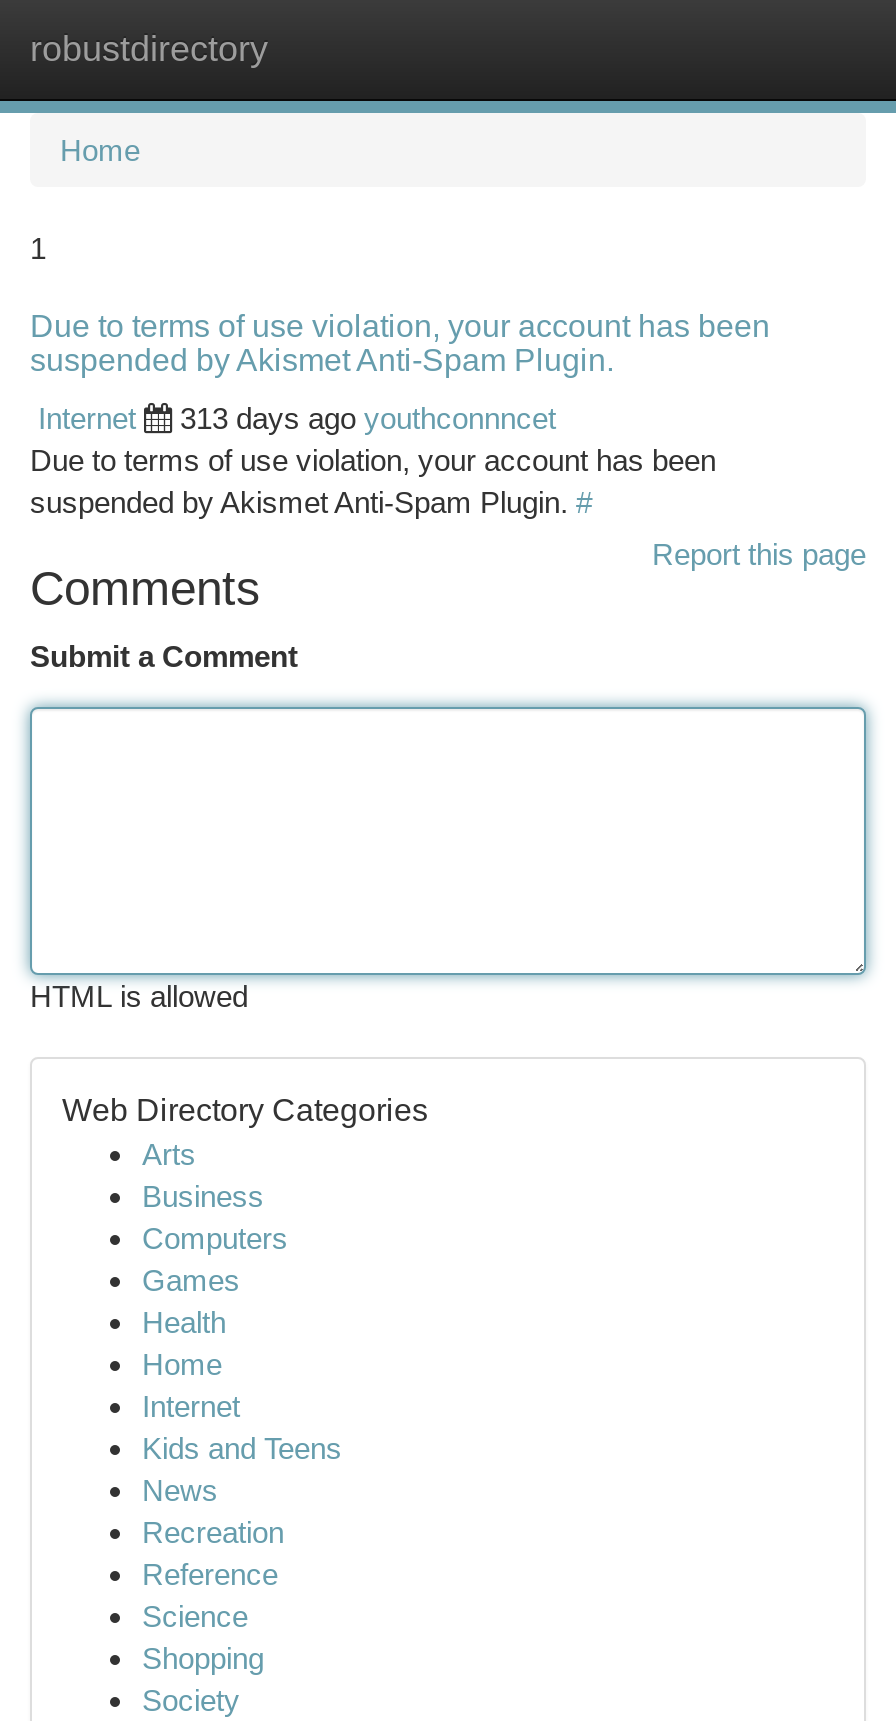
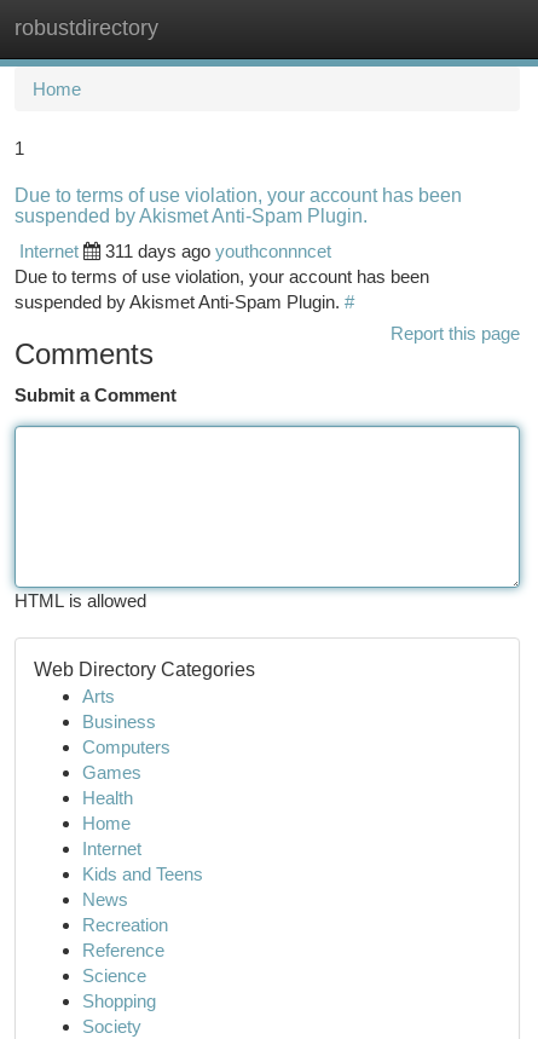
- 313 days ago youthconnncet
+ 311 days ago youthconnncet
